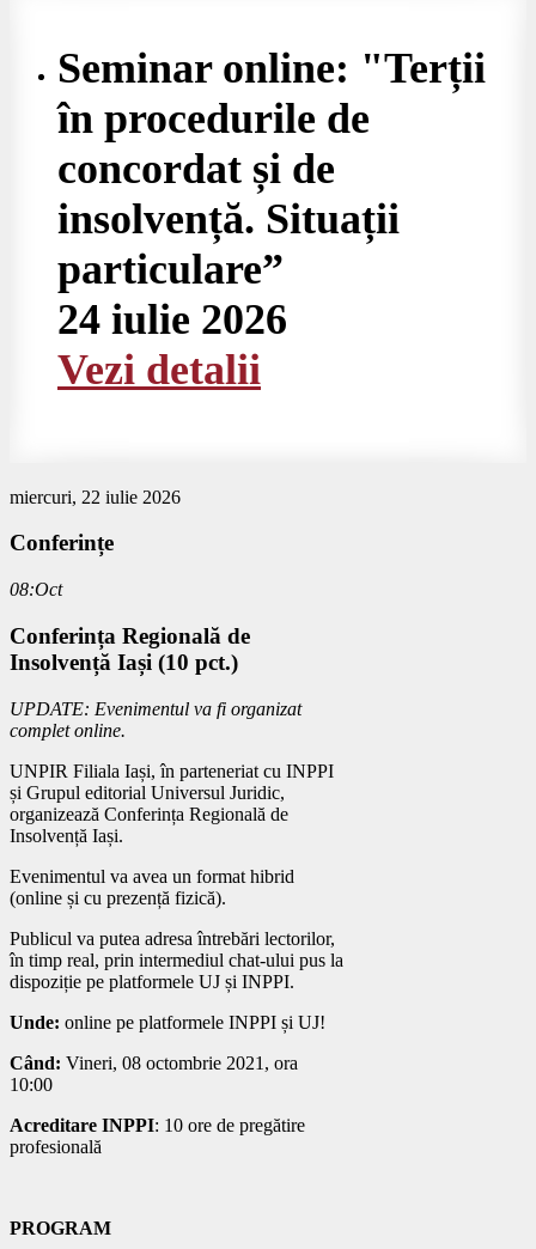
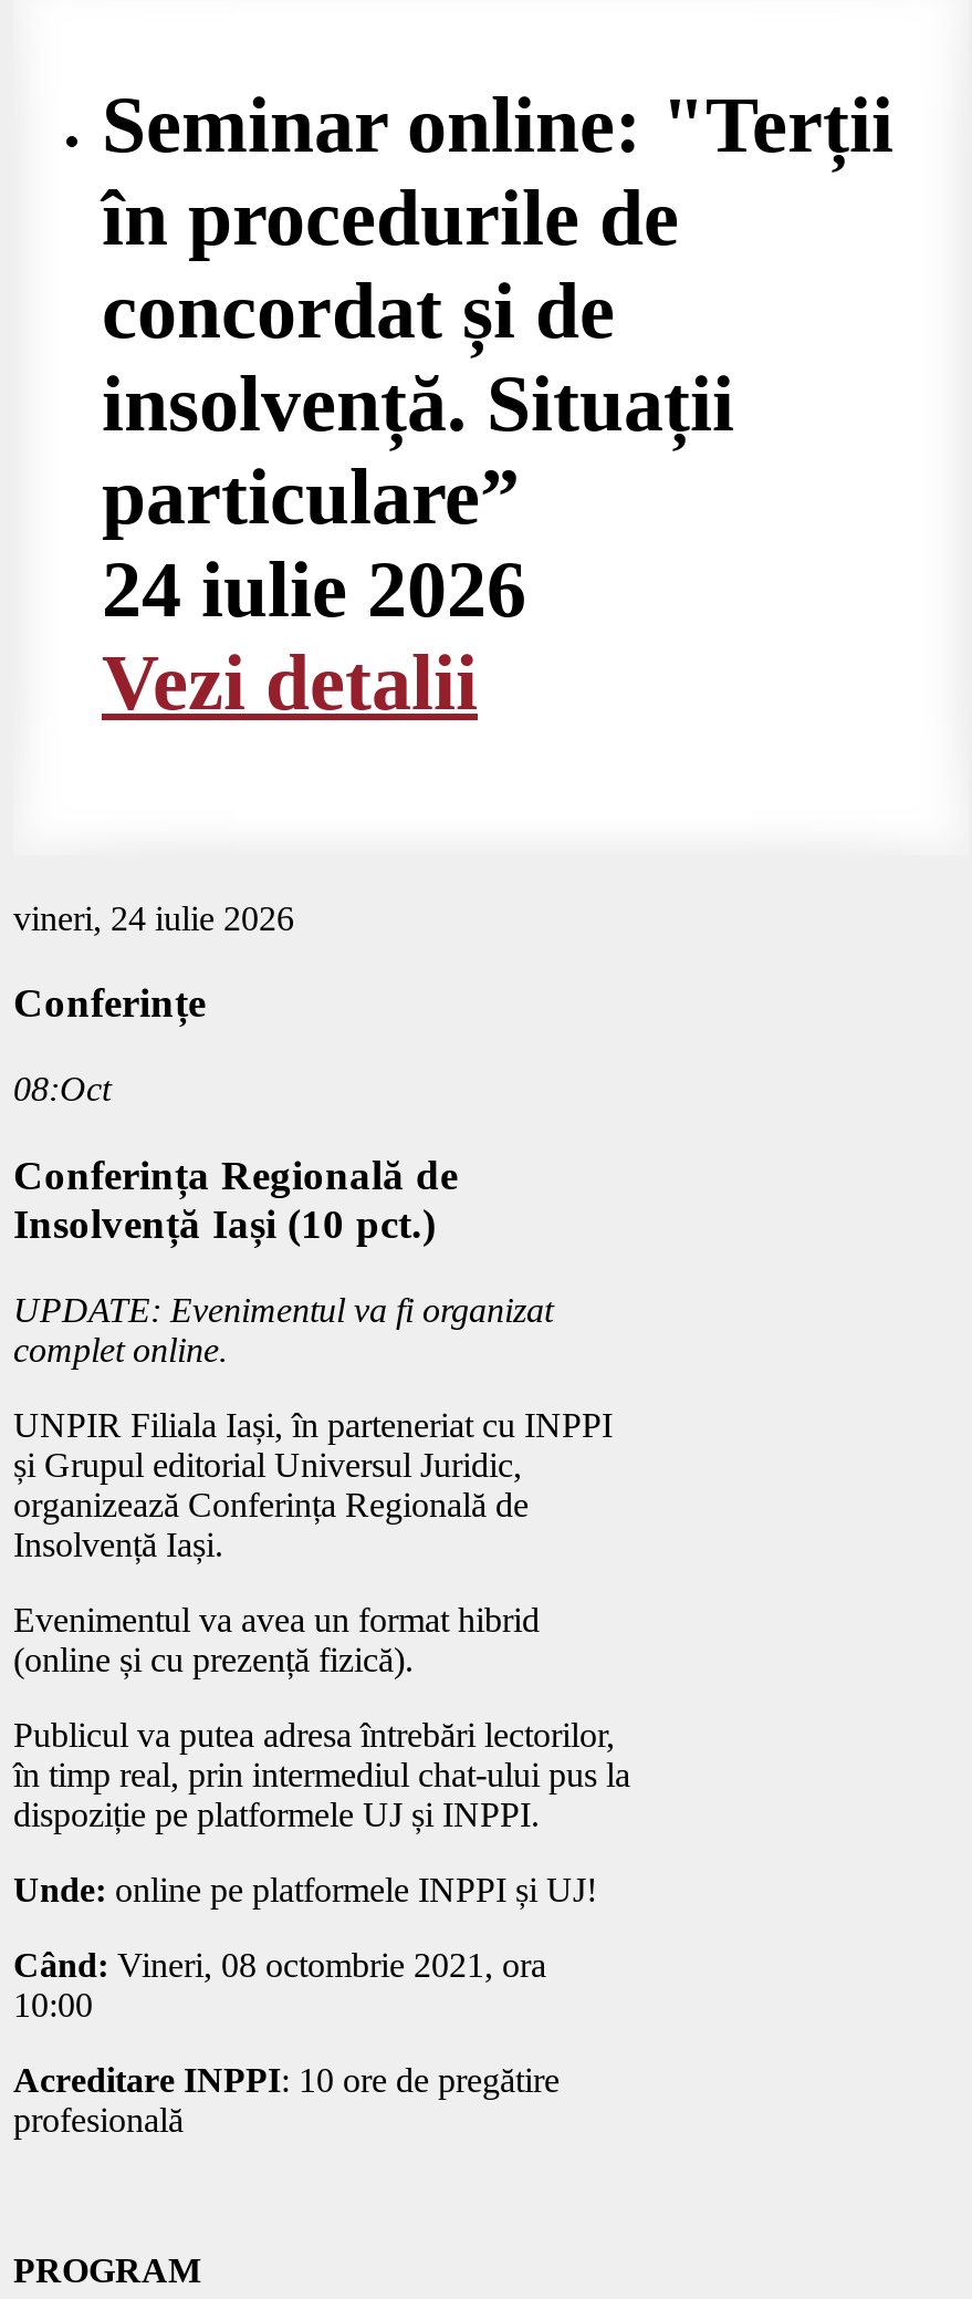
- miercuri, 22 iulie 2026
+ vineri, 24 iulie 2026
